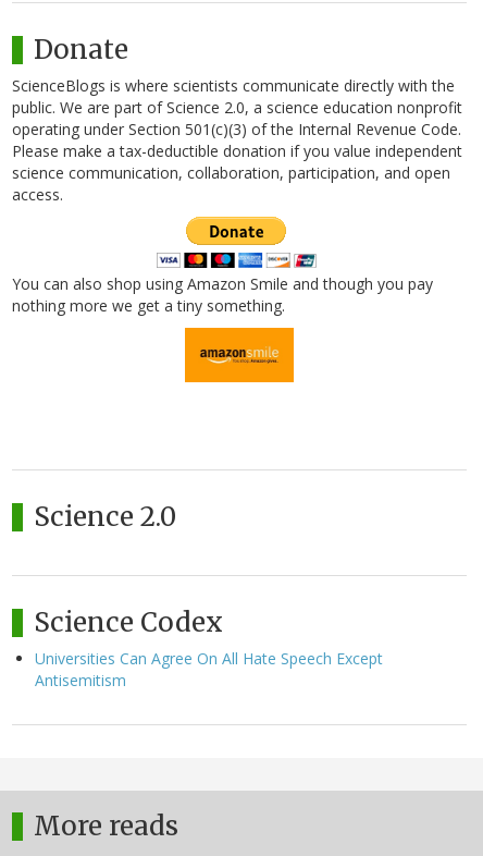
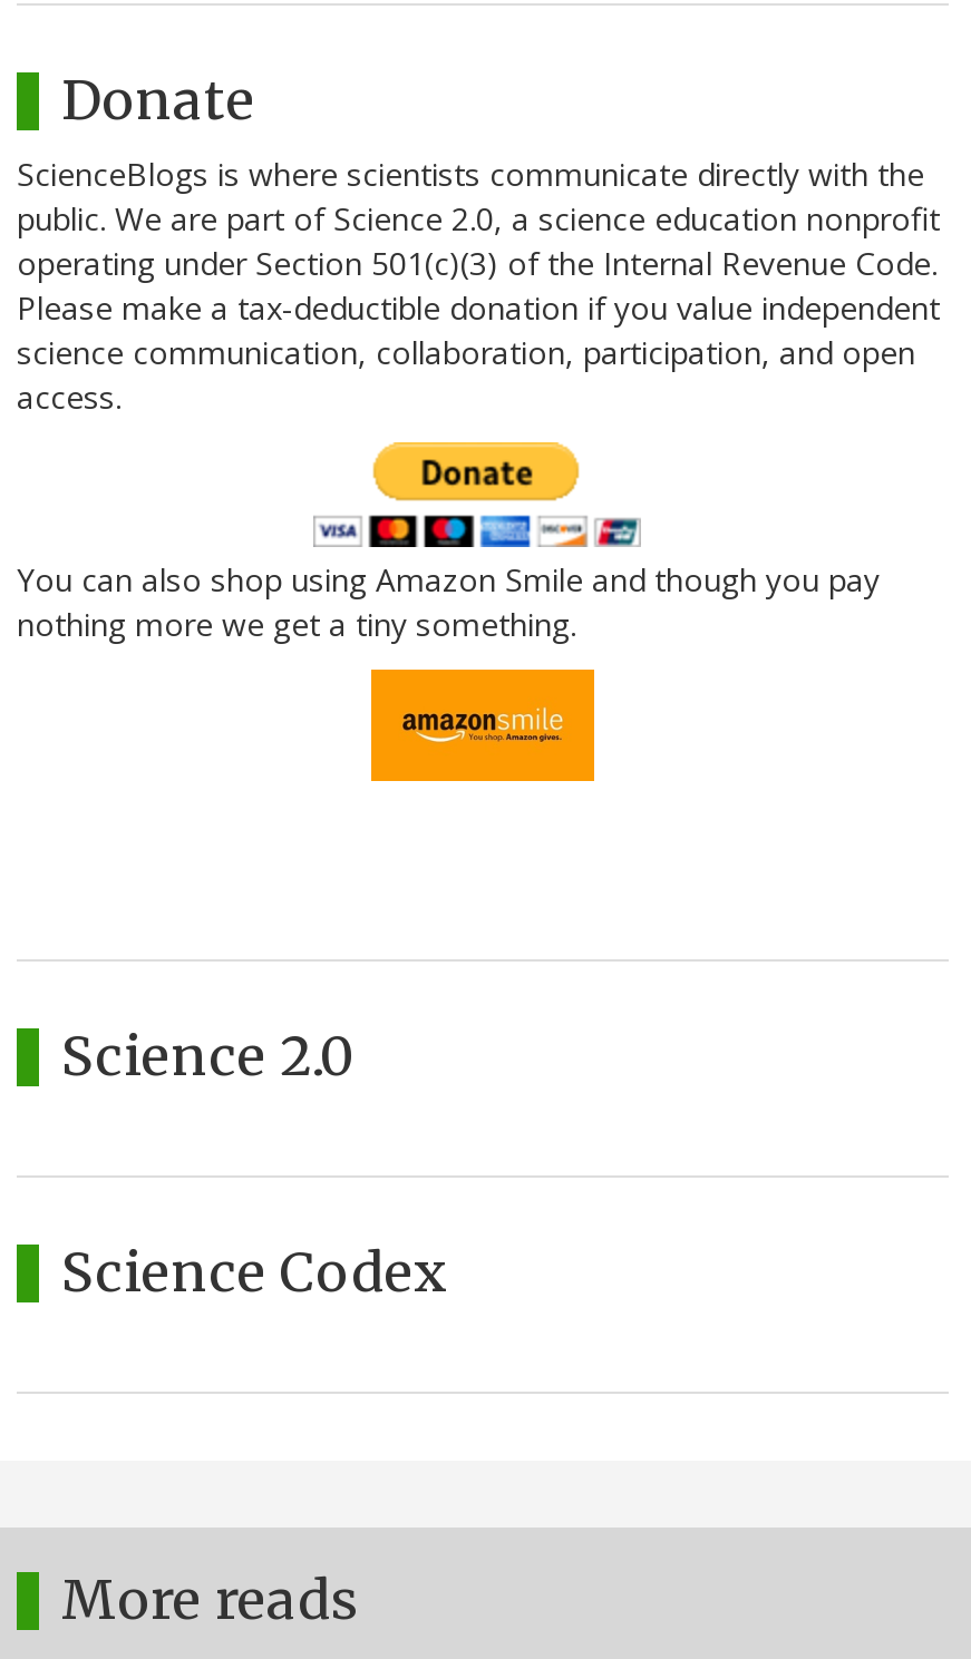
- Universities Can Agree On All Hate Speech Except
- Antisemitism
